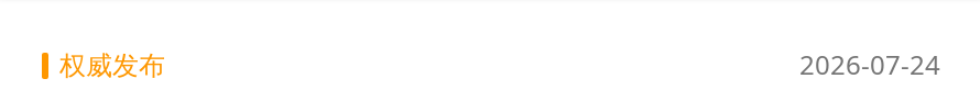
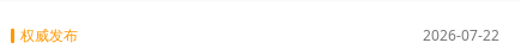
- 2026-07-24
+ 2026-07-22
